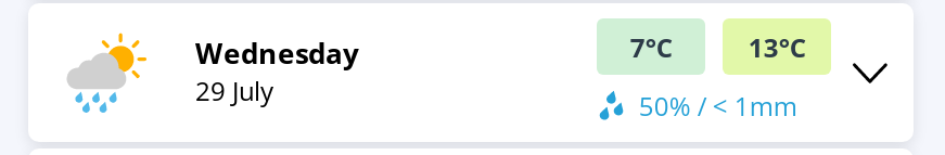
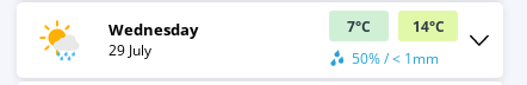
- [image]
+ [image]

- 13°C
+ 14°C
